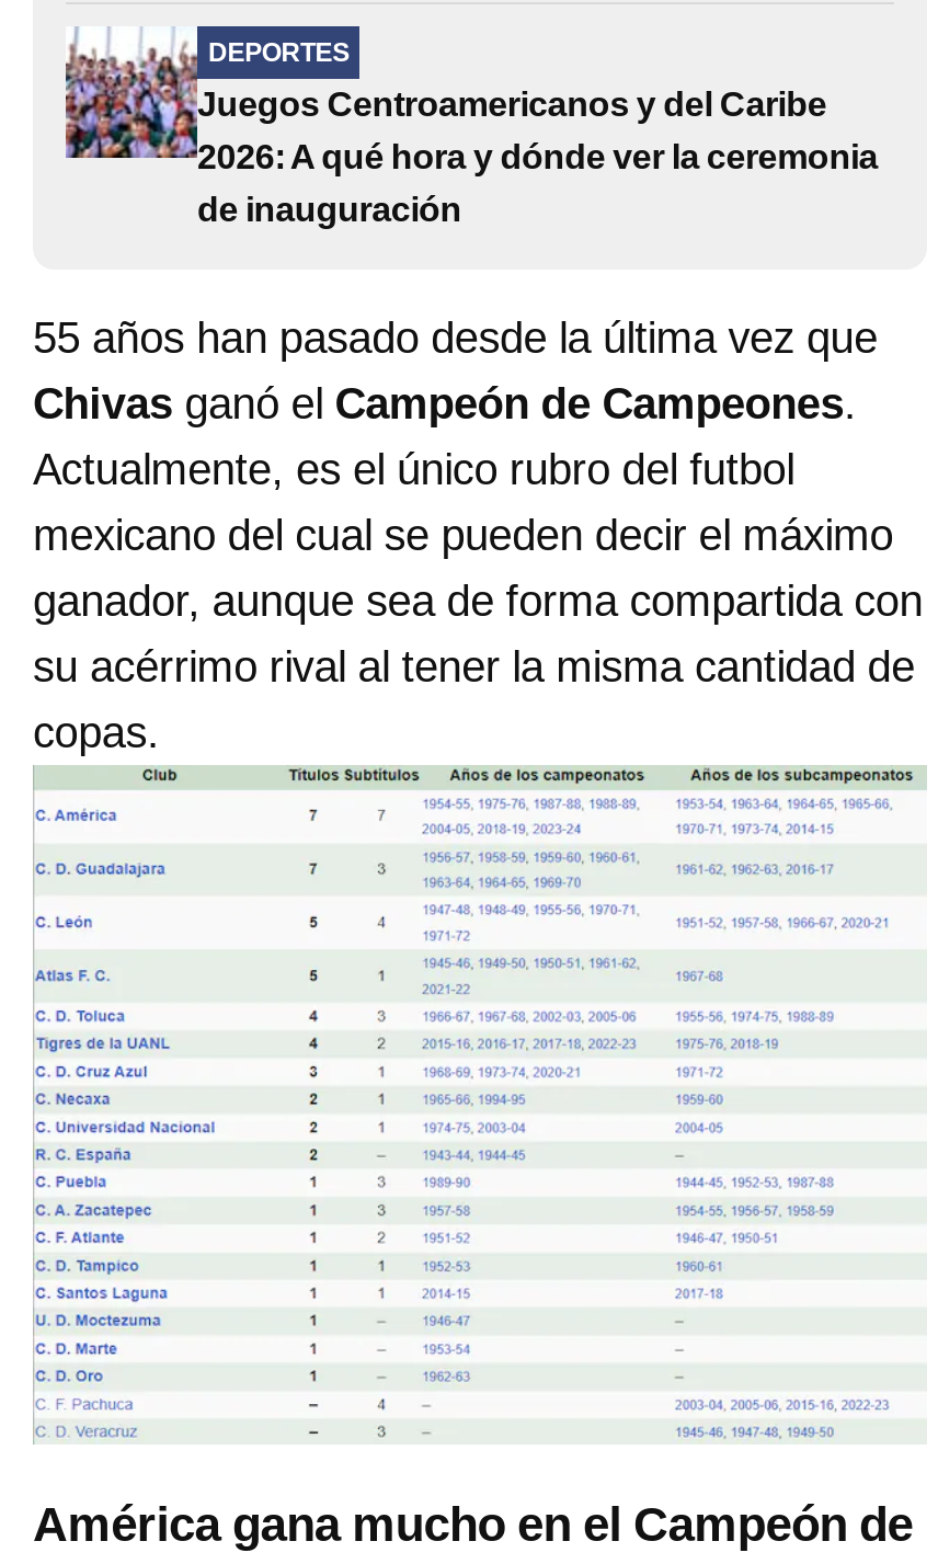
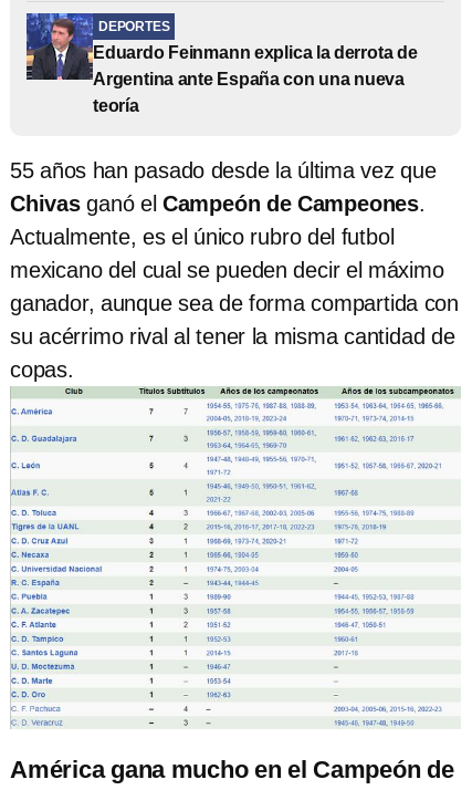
- [image]
- Juegos Centroamericanos y del Caribe
- 2026: A qué hora y dónde ver la ceremonia
- de inauguración
+ [image]
+ Eduardo Feinmann explica la derrota de
+ Argentina ante España con una nueva
+ teoría
